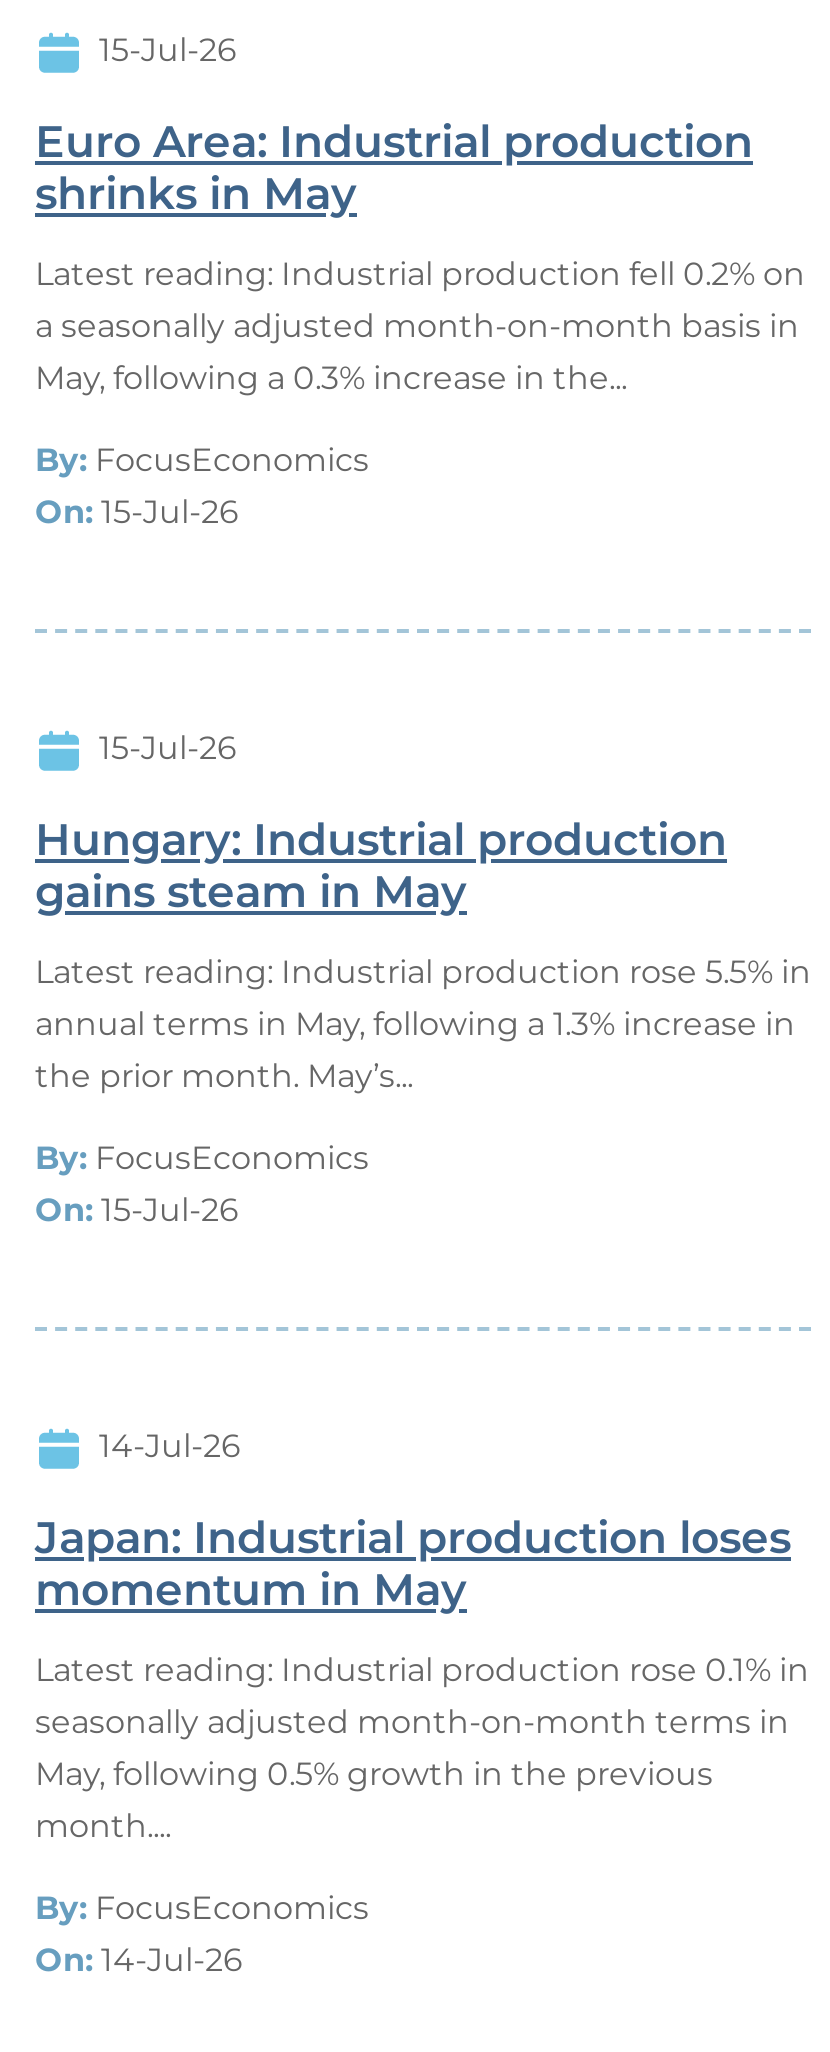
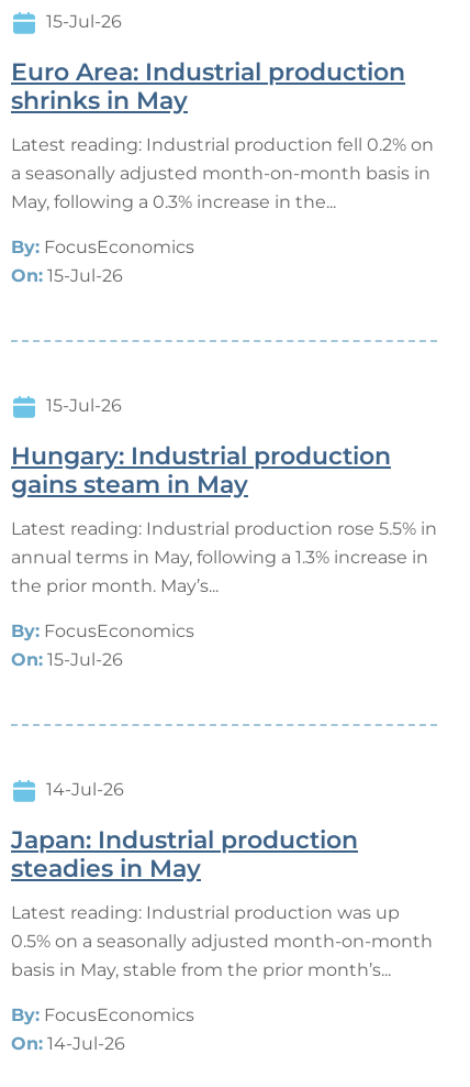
- Japan: Industrial production loses
- momentum in May
+ Japan: Industrial production
+ steadies in May

- Latest reading: Industrial production rose 0.1% in
- seasonally adjusted month-on-month terms in
- May, following 0.5% growth in the previous
- month....
+ Latest reading: Industrial production was up
+ 0.5% on a seasonally adjusted month-on-month
+ basis in May, stable from the prior month’s...
